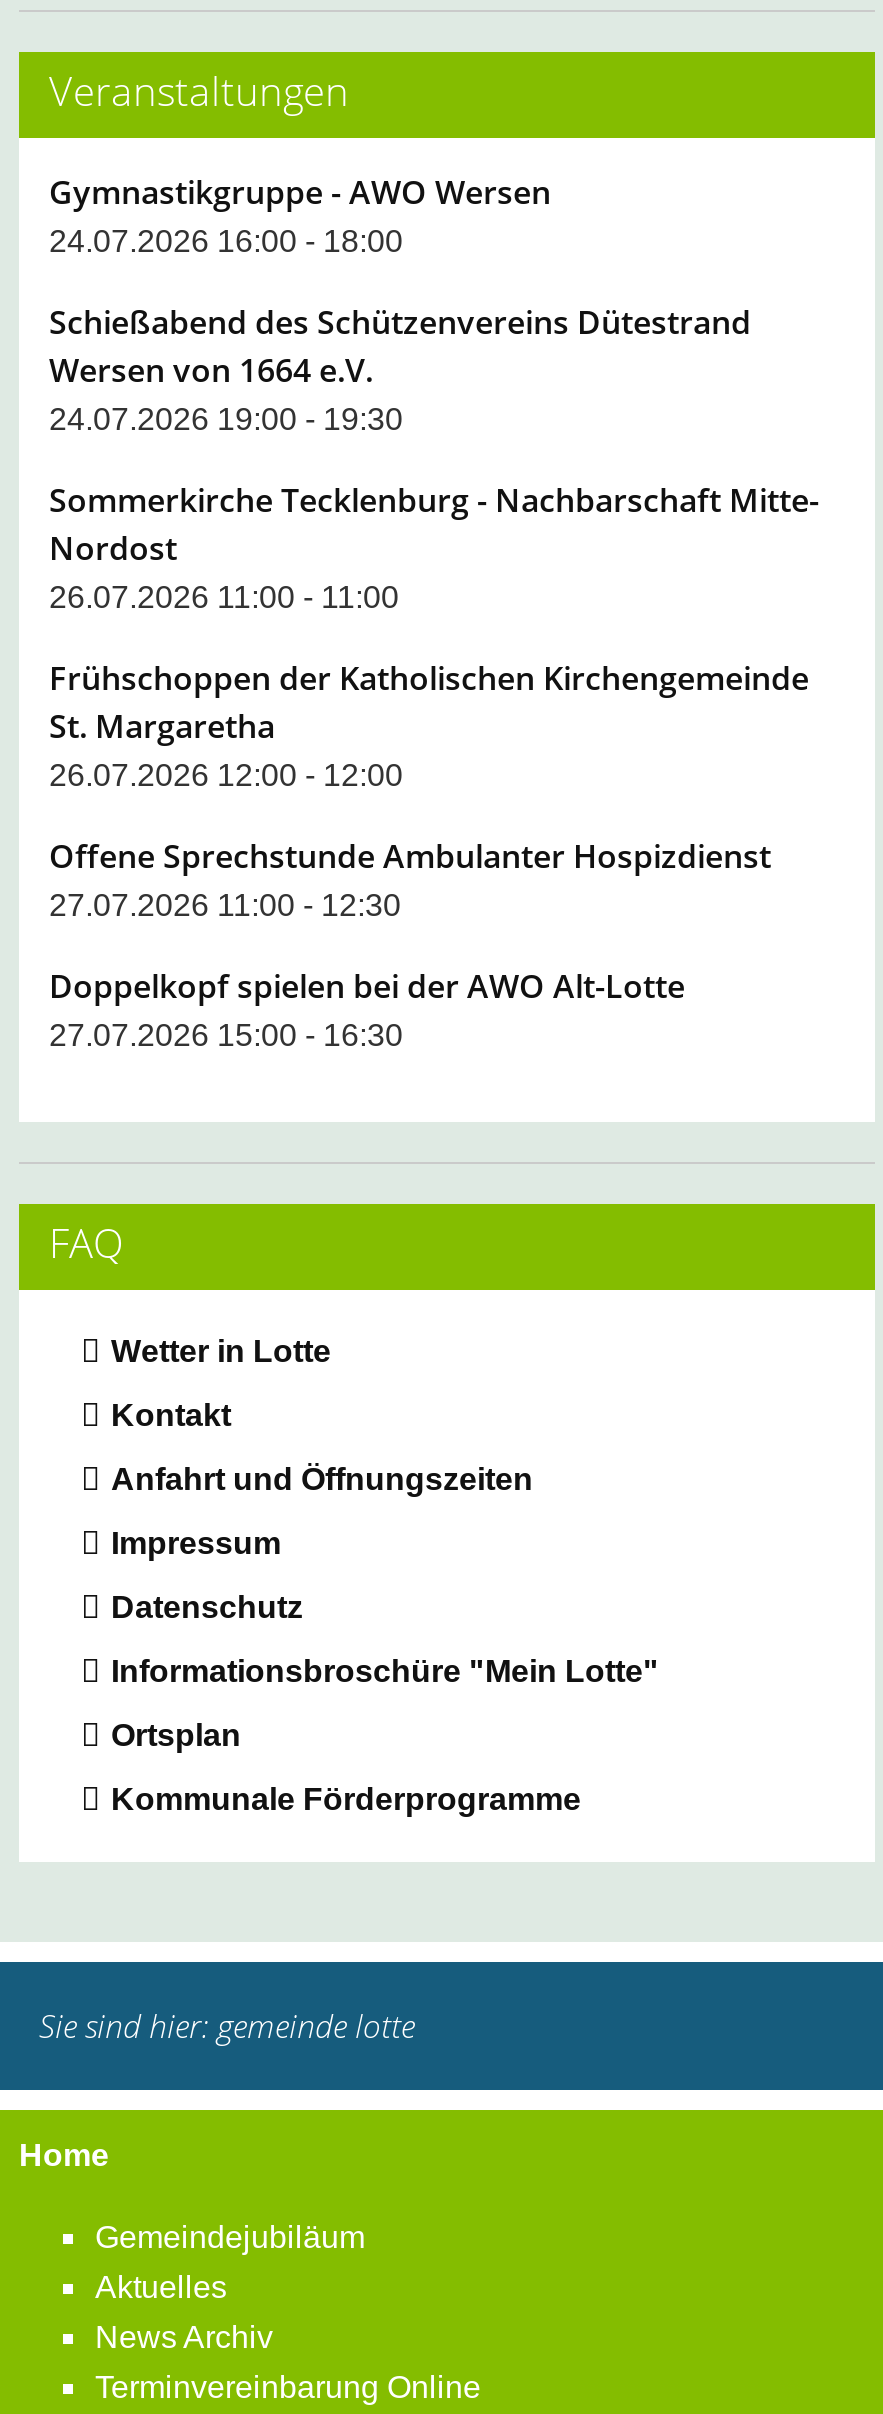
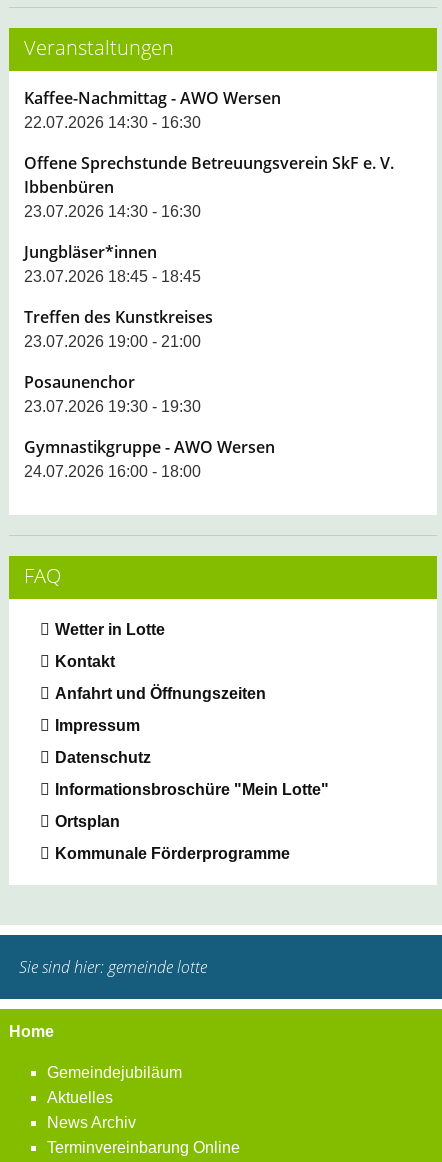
+ Kaffee-Nachmittag - AWO Wersen
+ 22.07.2026 14:30 - 16:30
+ Offene Sprechstunde Betreuungsverein SkF e. V.
+ Ibbenbüren
+ 23.07.2026 14:30 - 16:30
+ Jungbläser*innen
+ 23.07.2026 18:45 - 18:45
+ Treffen des Kunstkreises
+ 23.07.2026 19:00 - 21:00
+ Posaunenchor
+ 23.07.2026 19:30 - 19:30

moved down: Gymnastikgruppe - AWO Wersen | 24.07.2026 16:00 - 18:00

- Schießabend des Schützenvereins Dütestrand
- Wersen von 1664 e.V.
- 24.07.2026 19:00 - 19:30
- Sommerkirche Tecklenburg - Nachbarschaft Mitte-
- Nordost
- 26.07.2026 11:00 - 11:00
- Frühschoppen der Katholischen Kirchengemeinde
- St. Margaretha
- 26.07.2026 12:00 - 12:00
- Offene Sprechstunde Ambulanter Hospizdienst
- 27.07.2026 11:00 - 12:30
- Doppelkopf spielen bei der AWO Alt-Lotte
- 27.07.2026 15:00 - 16:30
